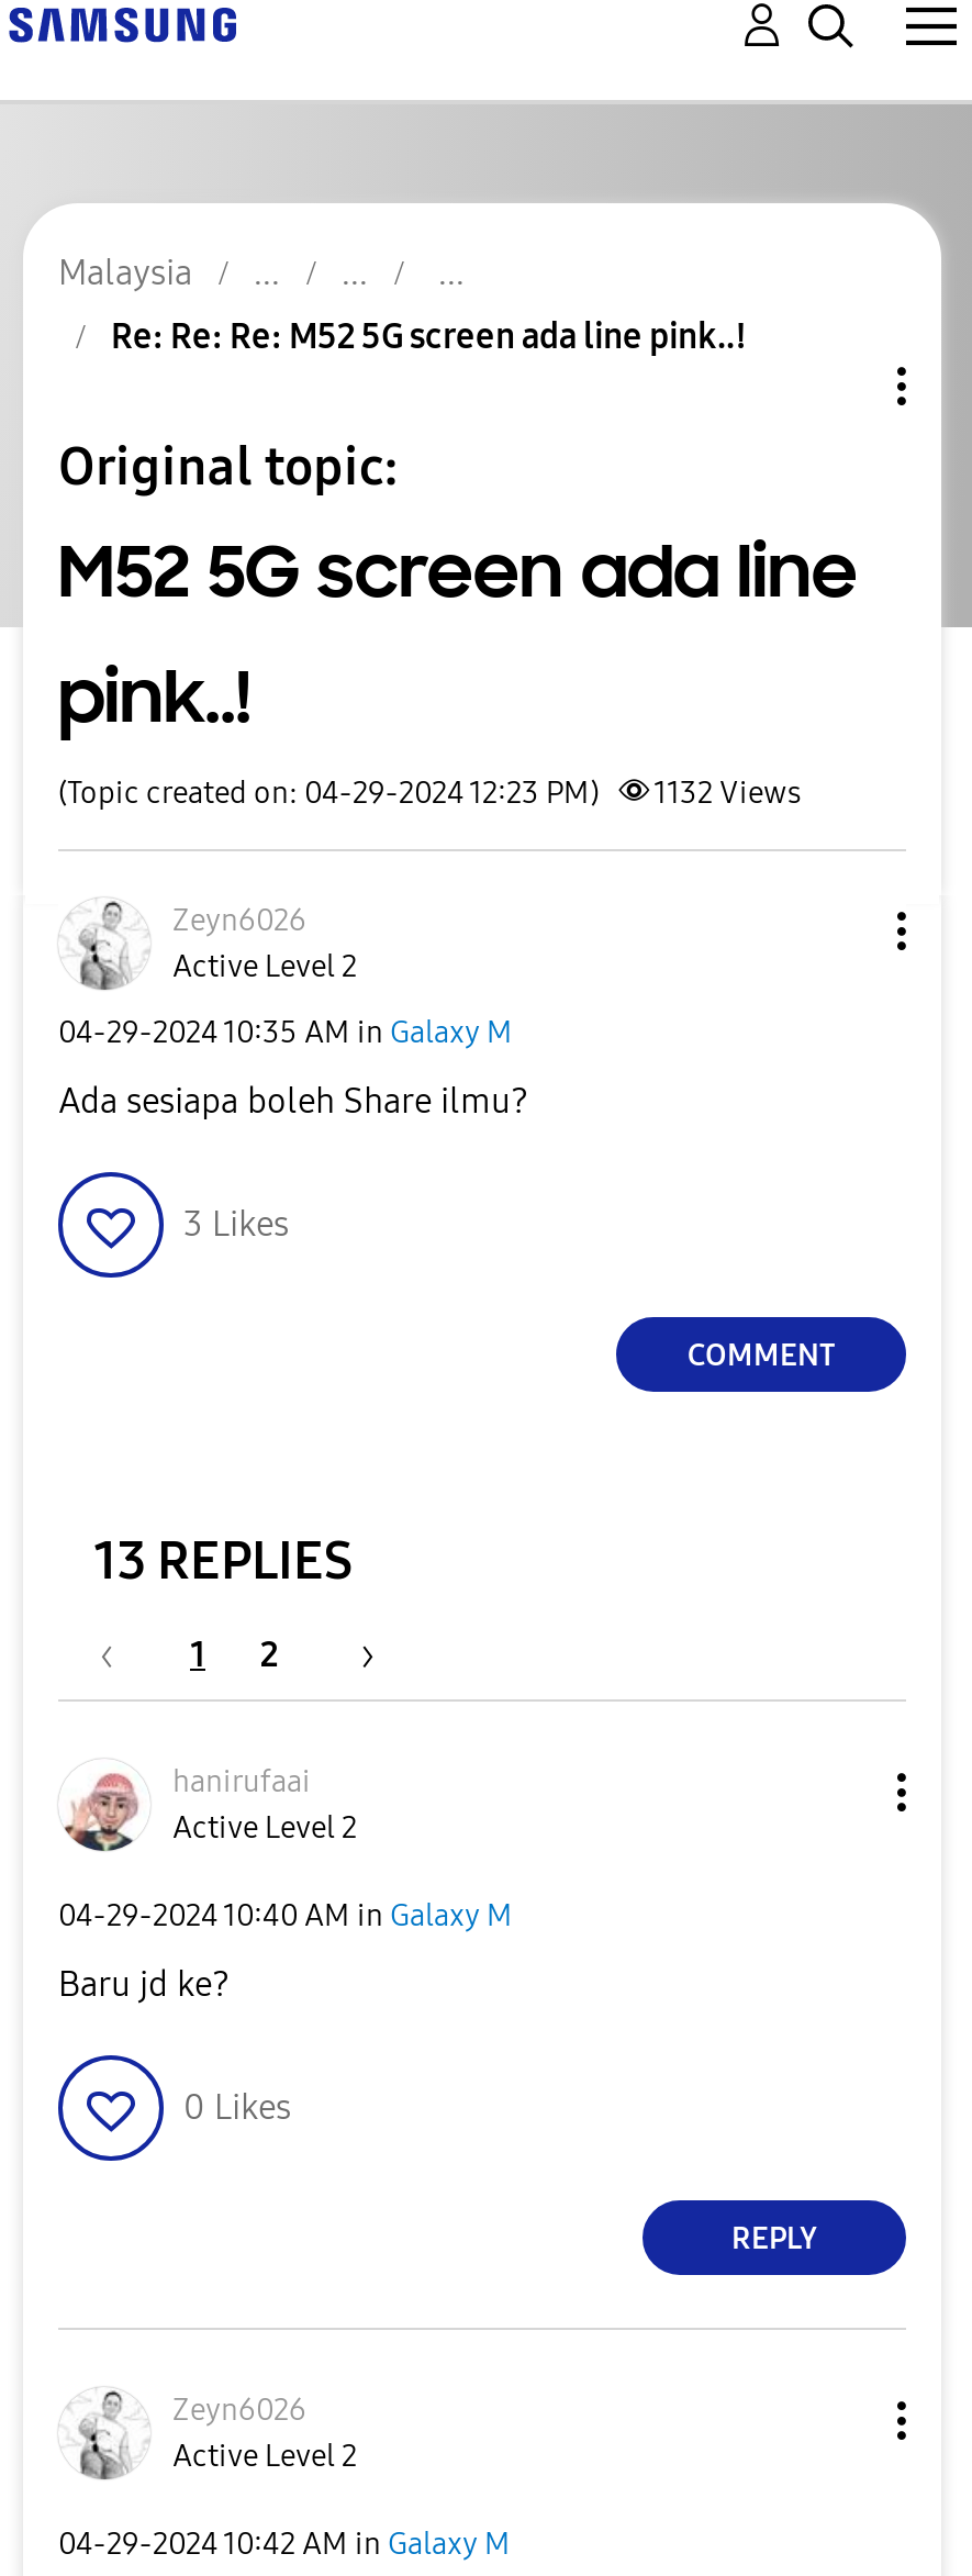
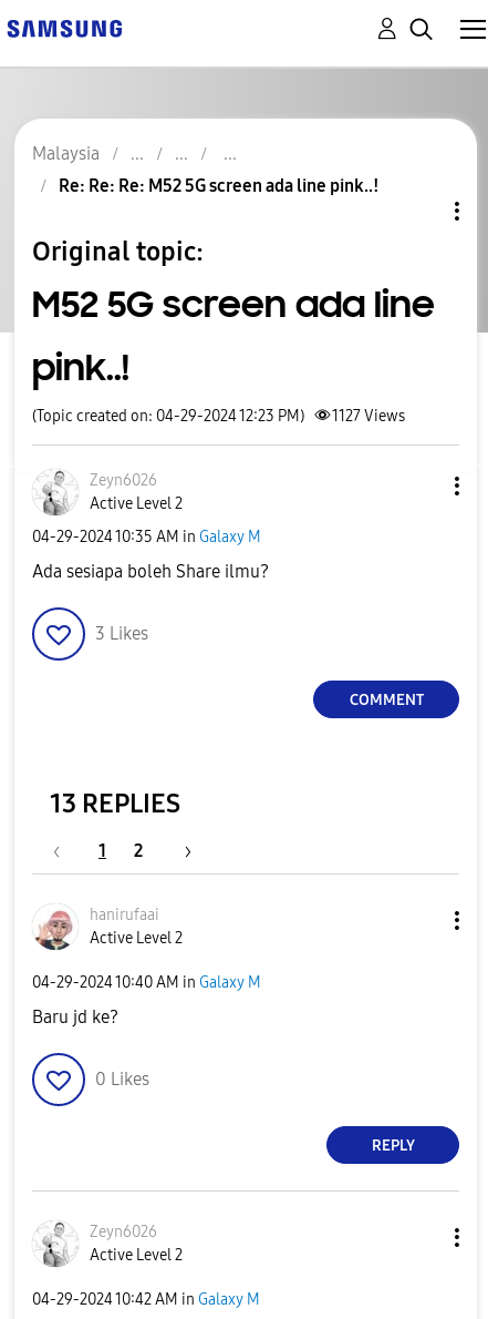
- (Topic created on: 04-29-2024 12:23 PM) 1132 Views
+ (Topic created on: 04-29-2024 12:23 PM) 1127 Views
